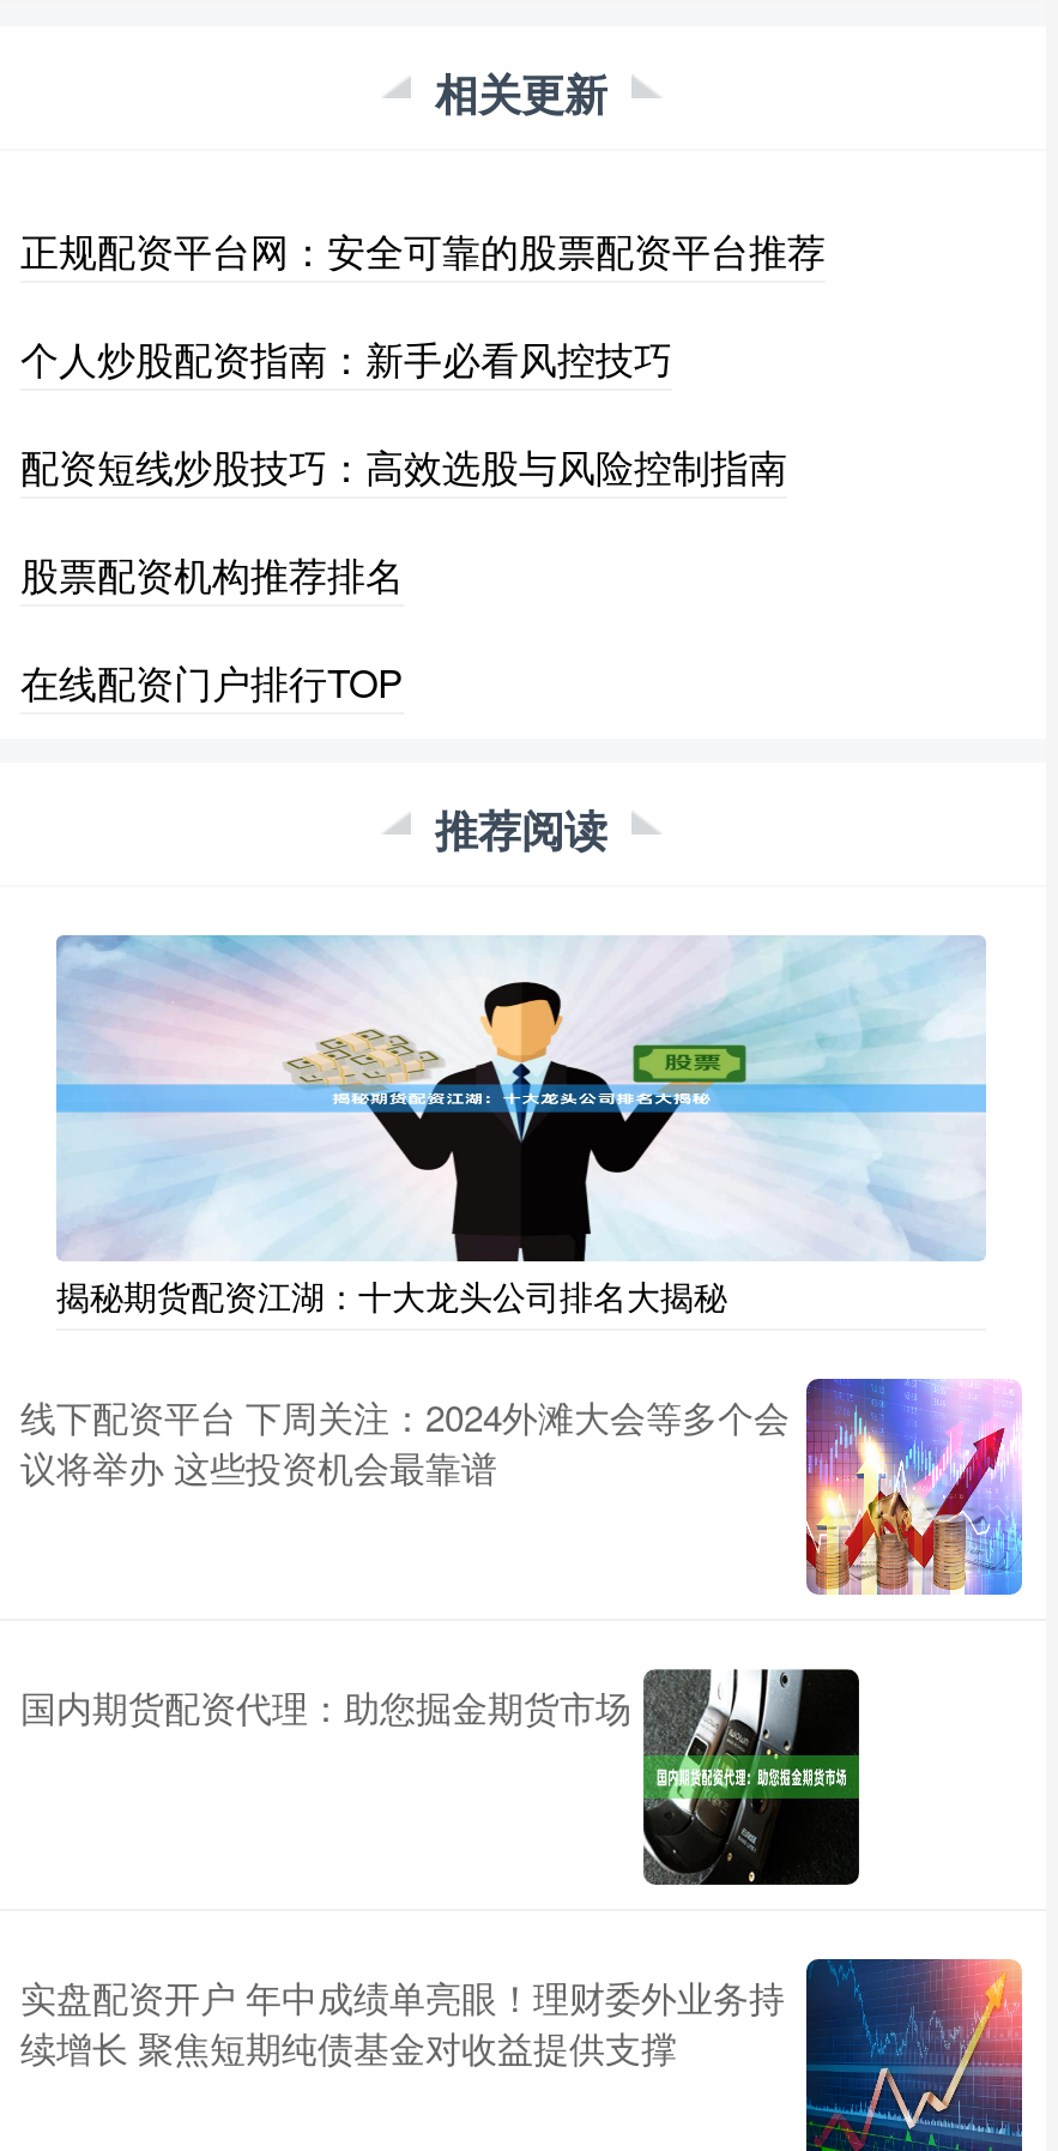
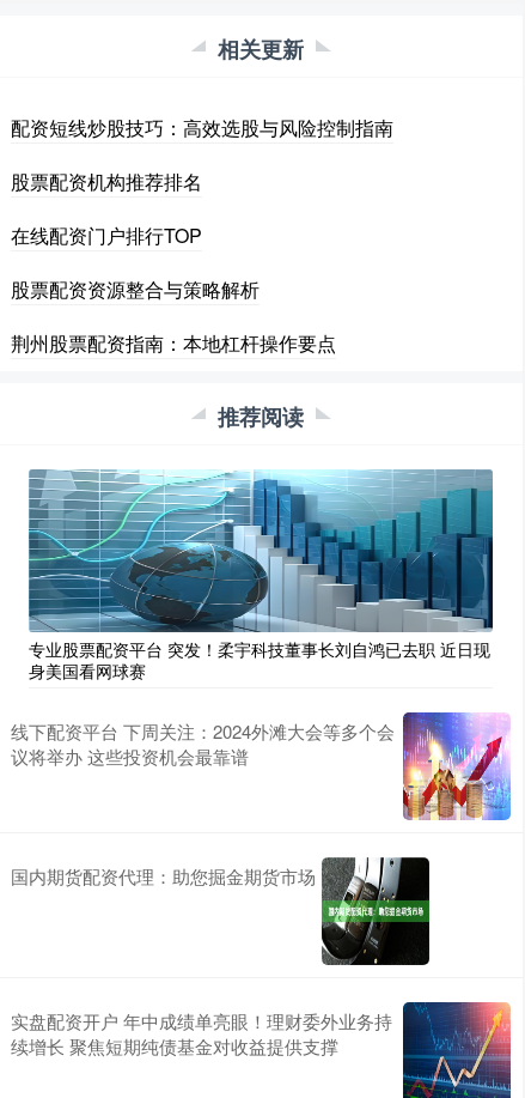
- 正规配资平台网：安全可靠的股票配资平台推荐
- 个人炒股配资指南：新手必看风控技巧

moved up: 配资短线炒股技巧：高效选股与风险控制指南 | 股票配资机构推荐排名 | 在线配资门户排行TOP

+ 股票配资资源整合与策略解析
+ 荆州股票配资指南：本地杠杆操作要点

- [image]
- 揭秘期货配资江湖：十大龙头公司排名大揭秘
+ [image]
+ 专业股票配资平台 突发！柔宇科技董事长刘自鸿已去职 近日现
+ 身美国看网球赛
